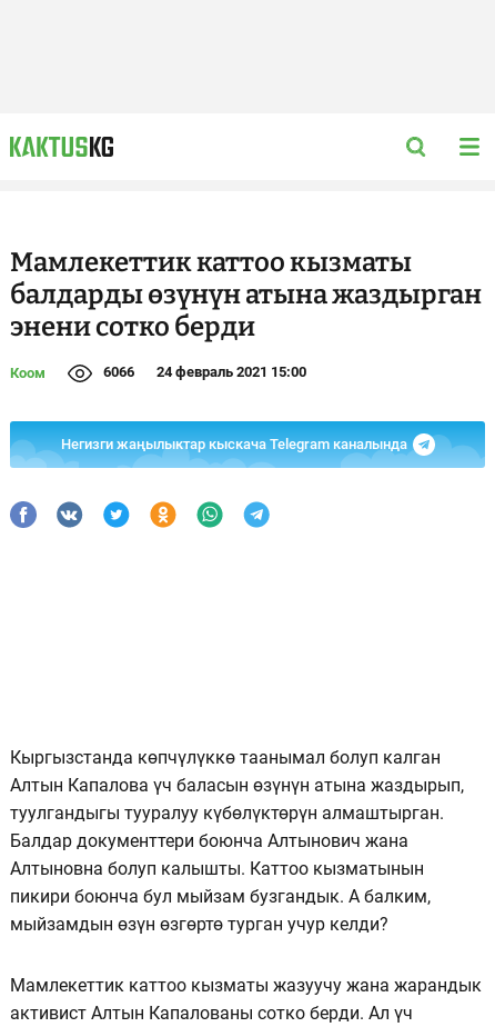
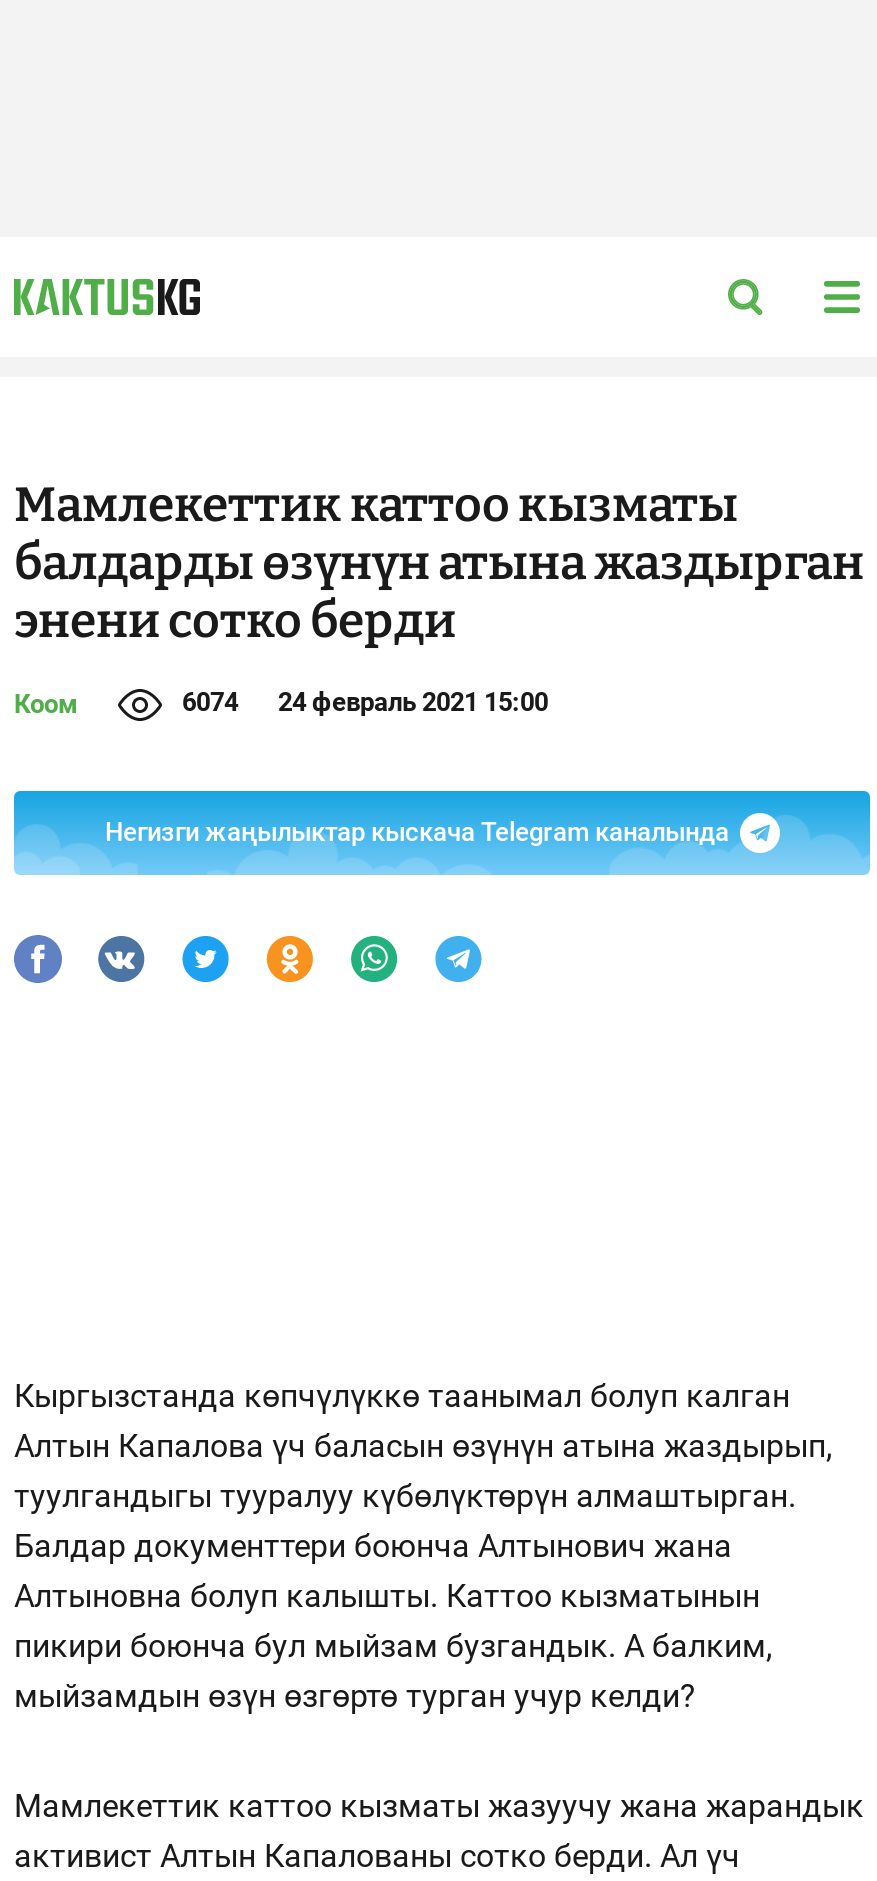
- 6066 24 февраль 2021 15:00
+ 6074 24 февраль 2021 15:00
